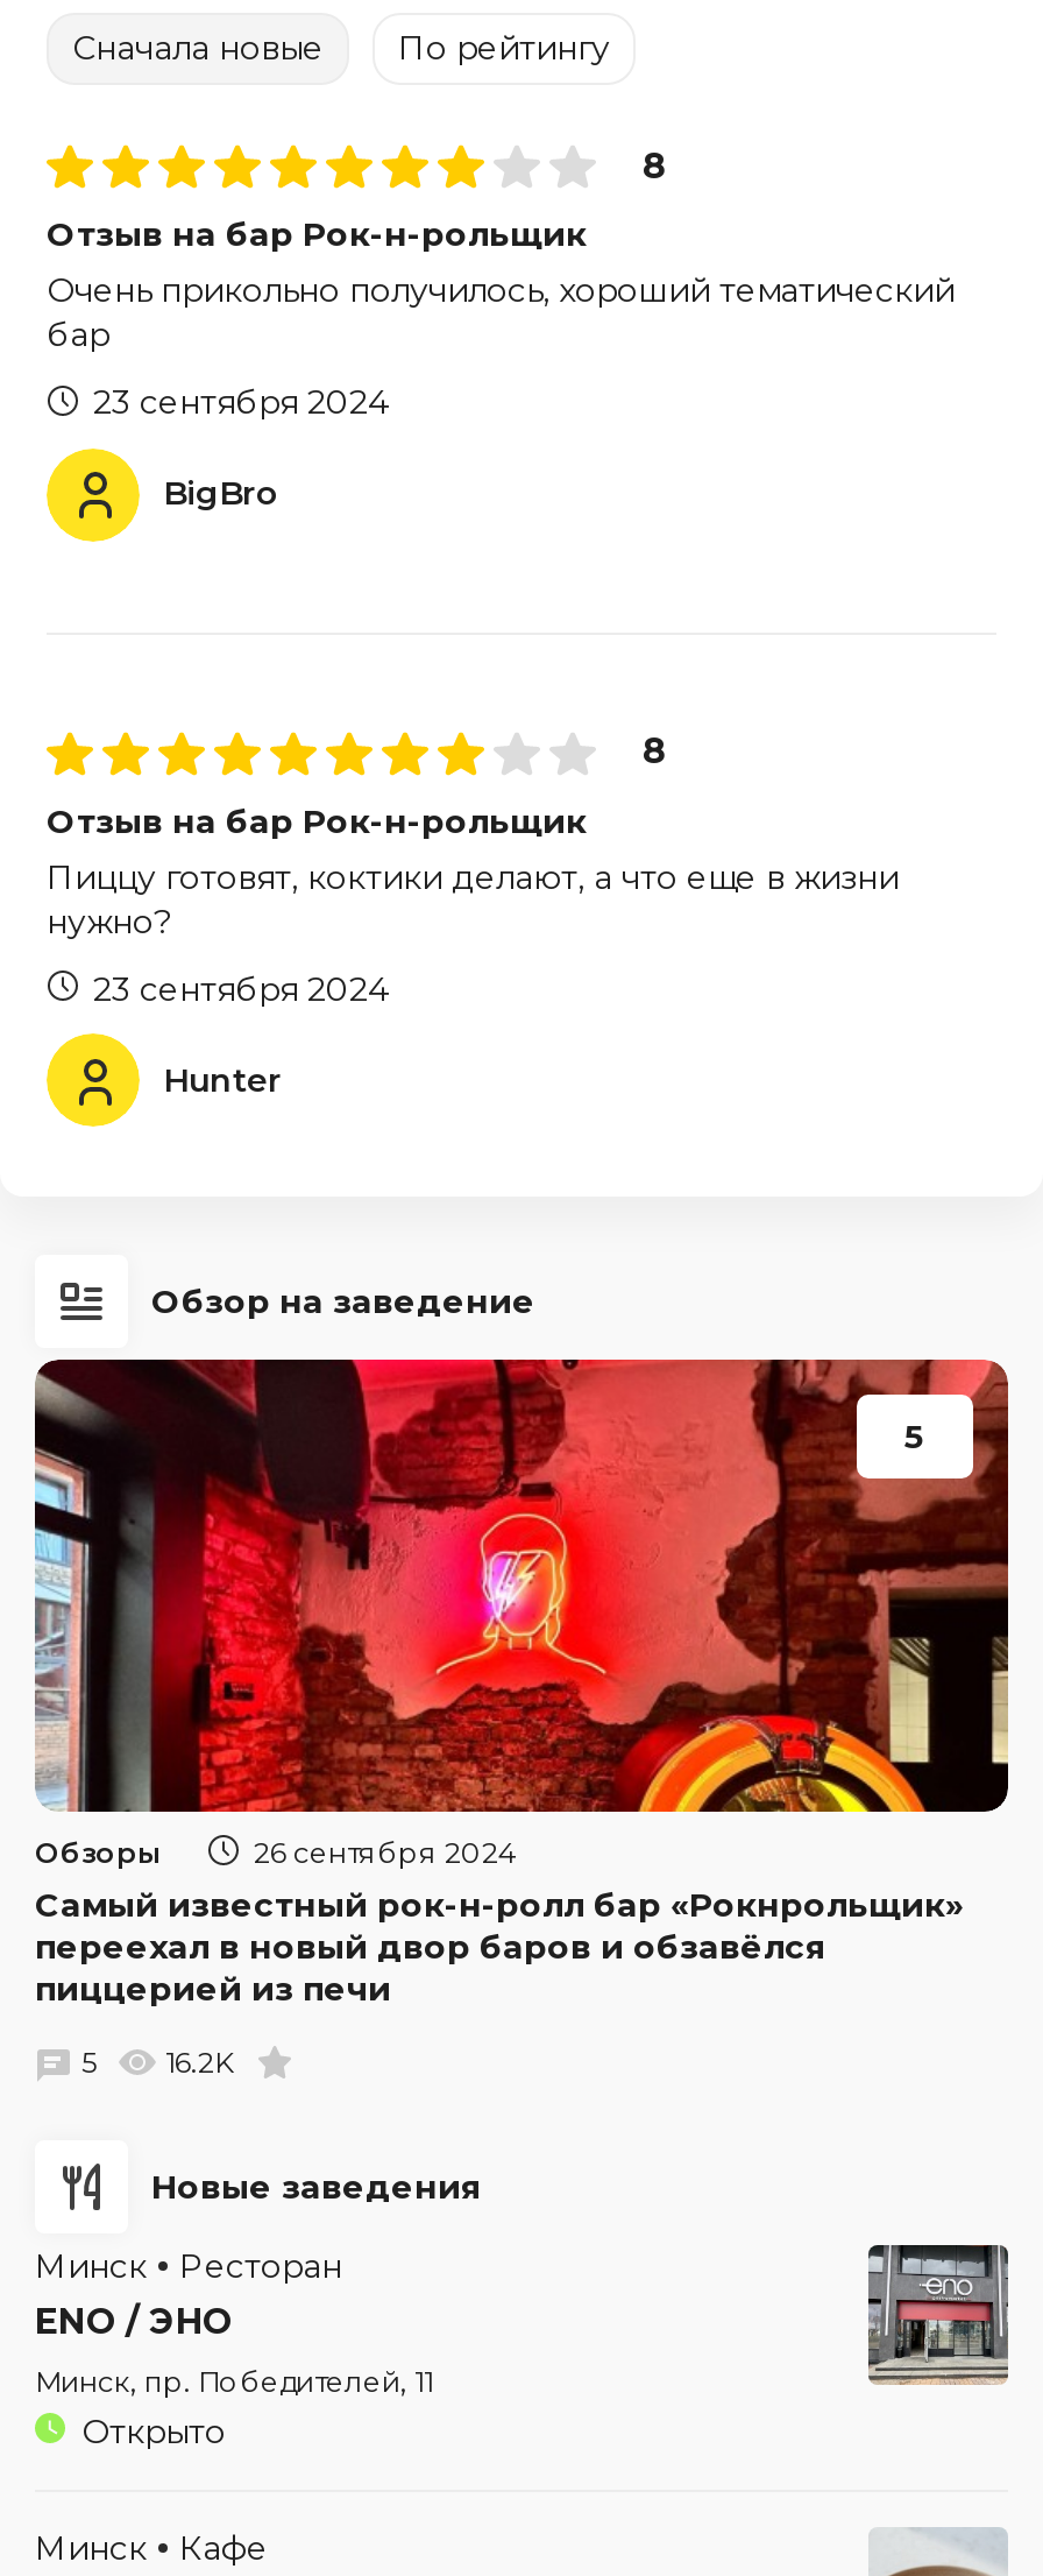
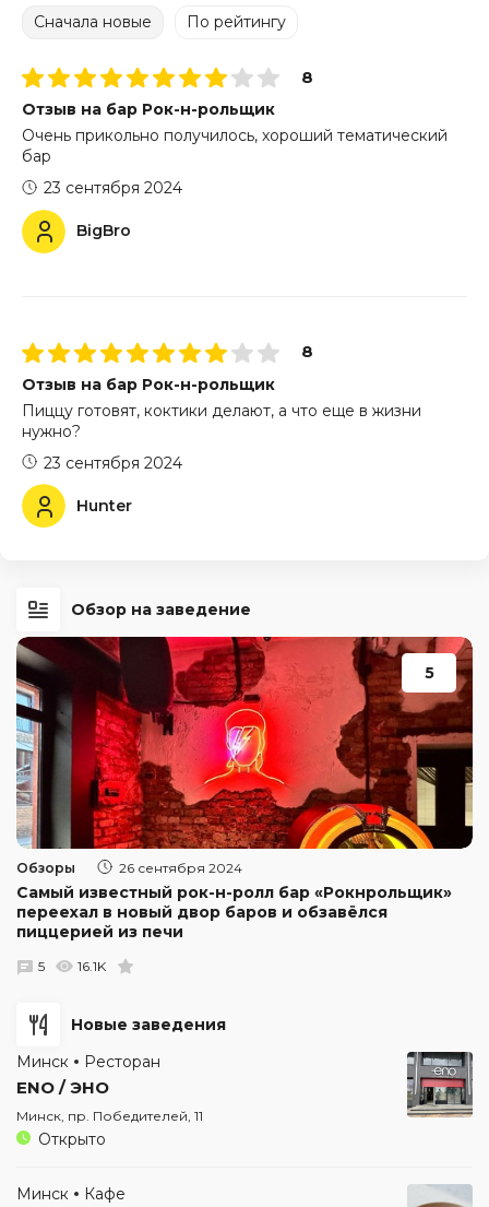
- 5 16.2K
+ 5 16.1K
